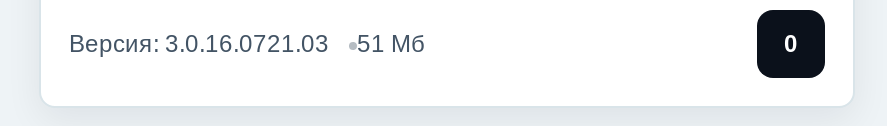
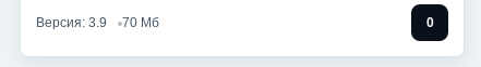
- Версия: 3.0.16.0721.03
- 51 Мб
+ Версия: 3.9
+ 70 Мб
